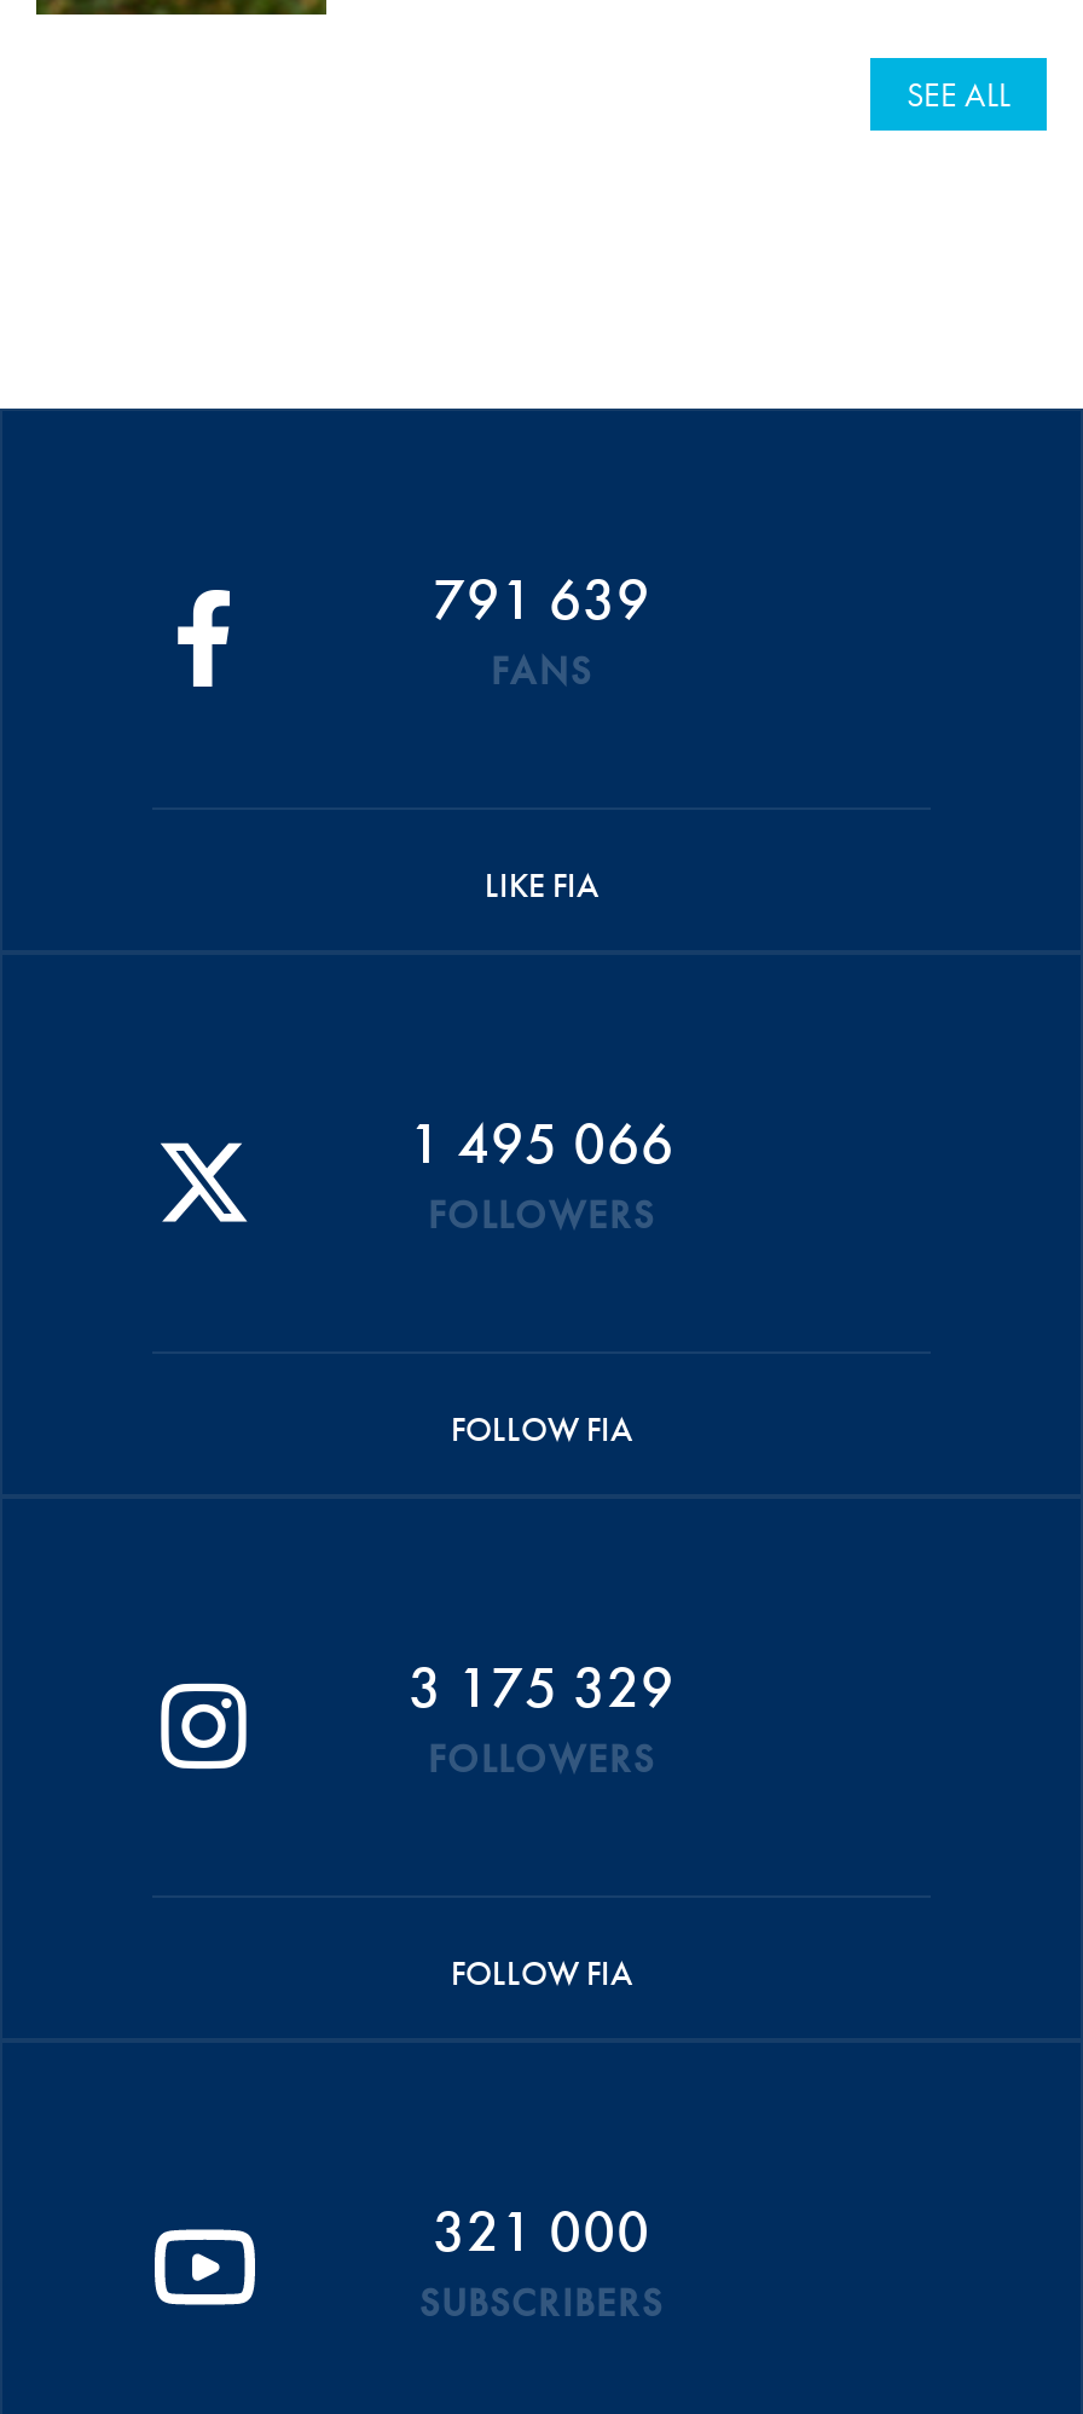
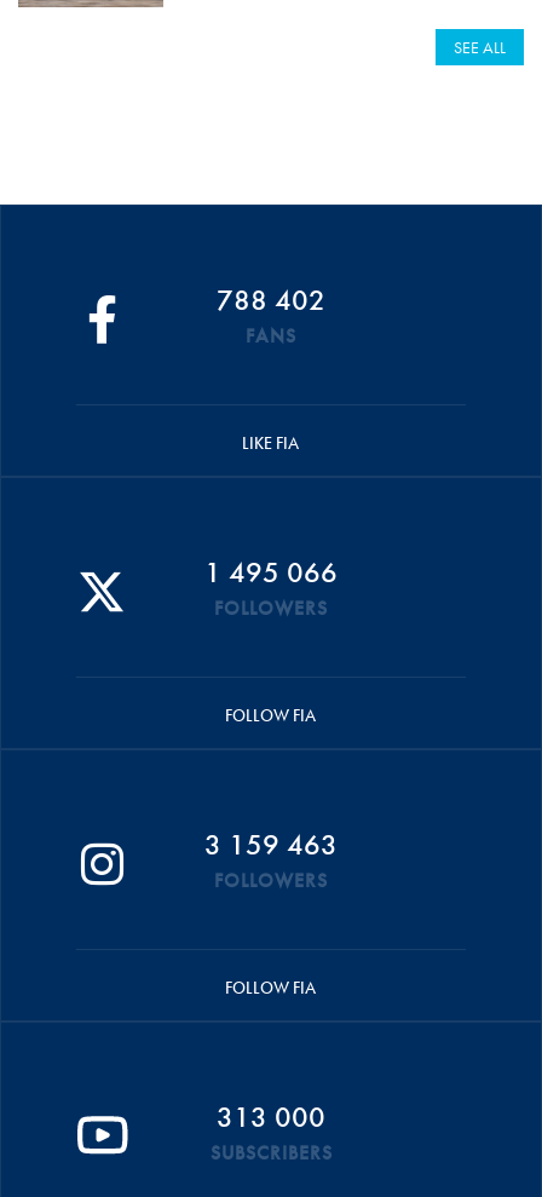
- 791 639
+ 788 402

- 3 175 329
+ 3 159 463

- 321 000
+ 313 000
